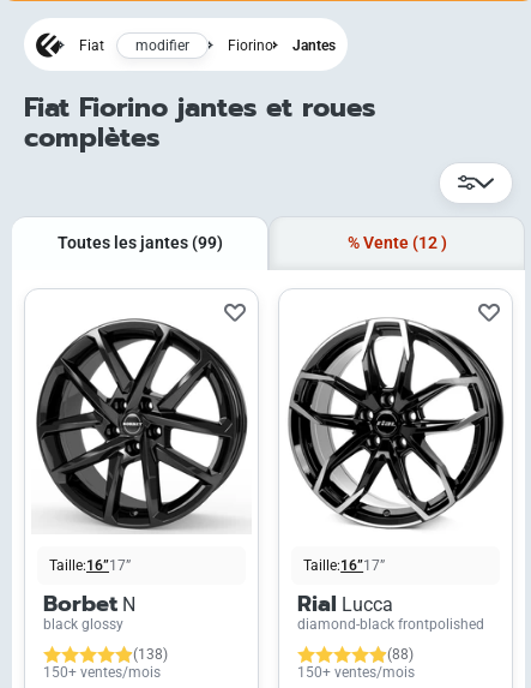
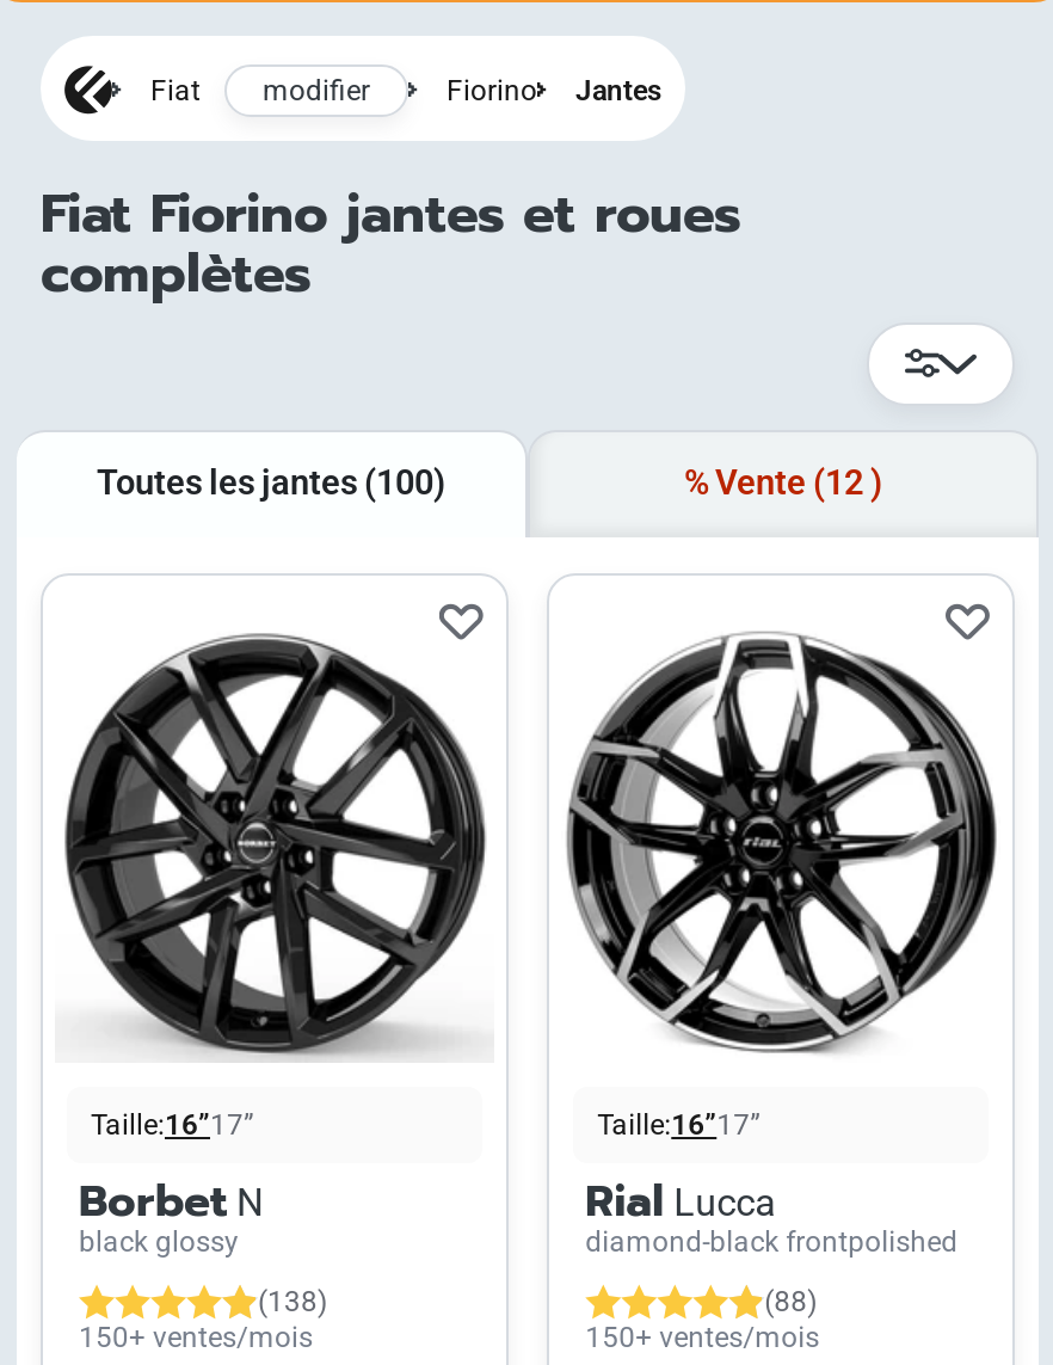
- Toutes les jantes (99)
+ Toutes les jantes (100)
